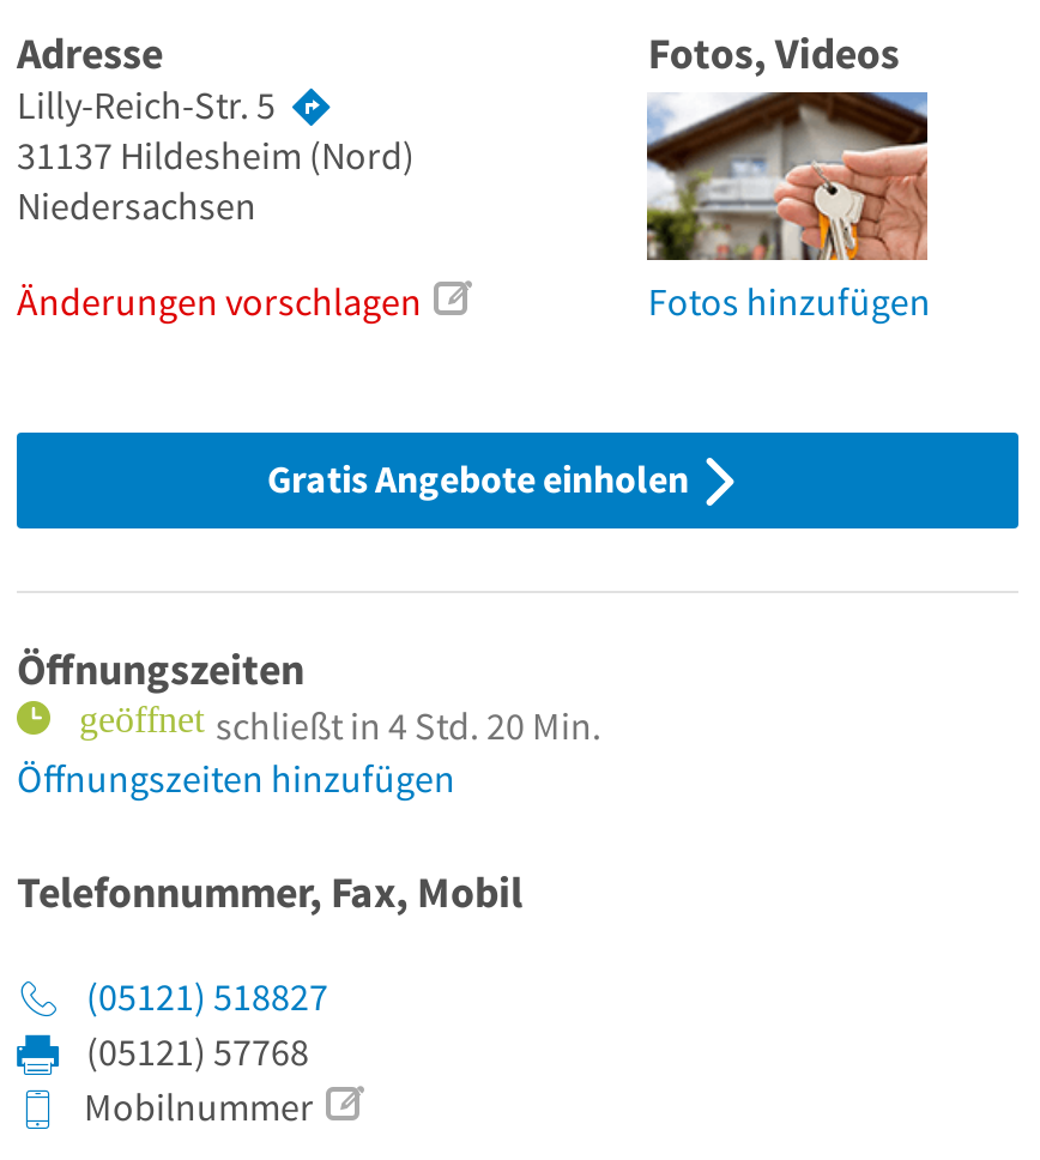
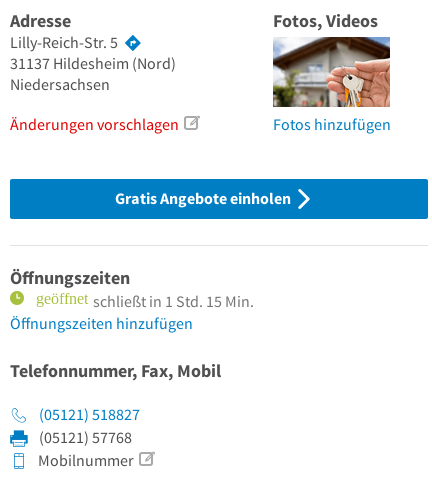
- schließt in 4 Std. 20 Min.
+ schließt in 1 Std. 15 Min.
